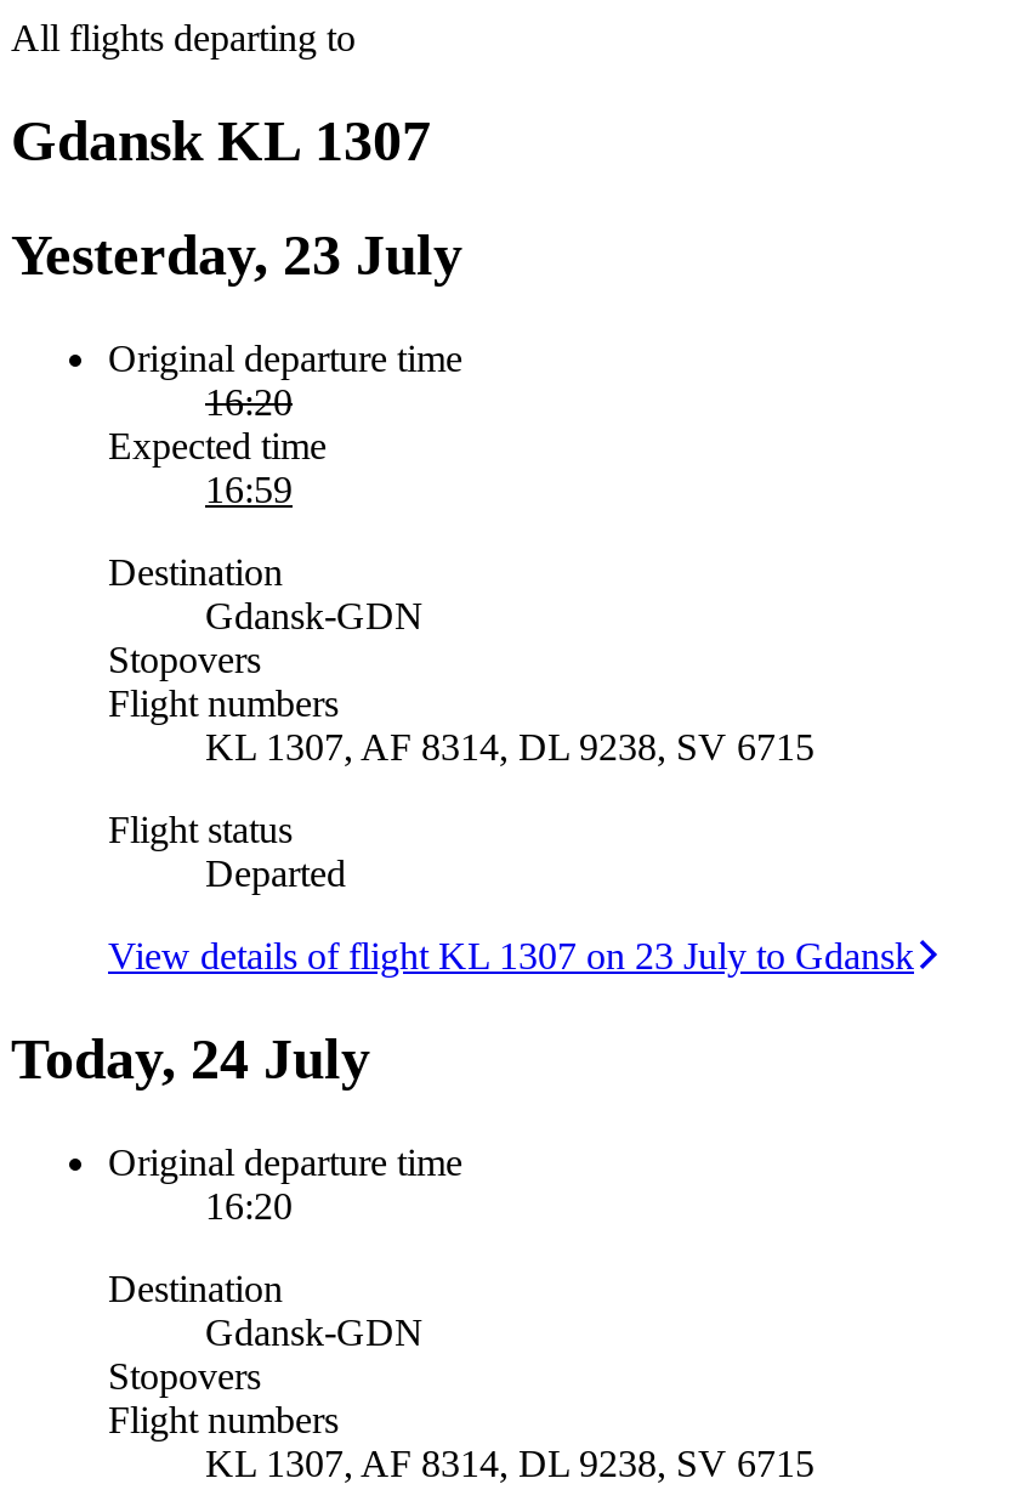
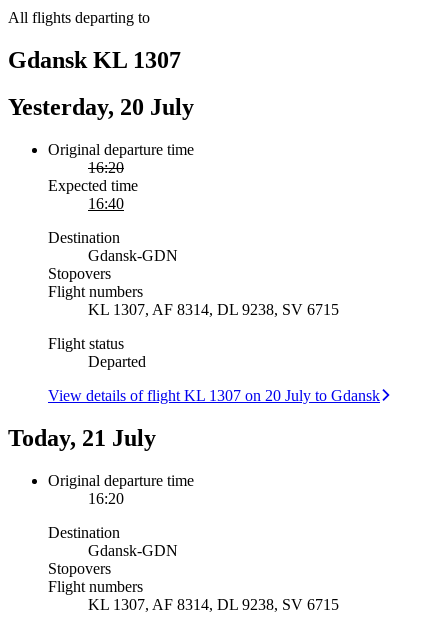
- Yesterday, 23 July
+ Yesterday, 20 July

- 16:59
+ 16:40

- View details of flight KL 1307 on 23 July to Gdansk
+ View details of flight KL 1307 on 20 July to Gdansk

- Today, 24 July
+ Today, 21 July
